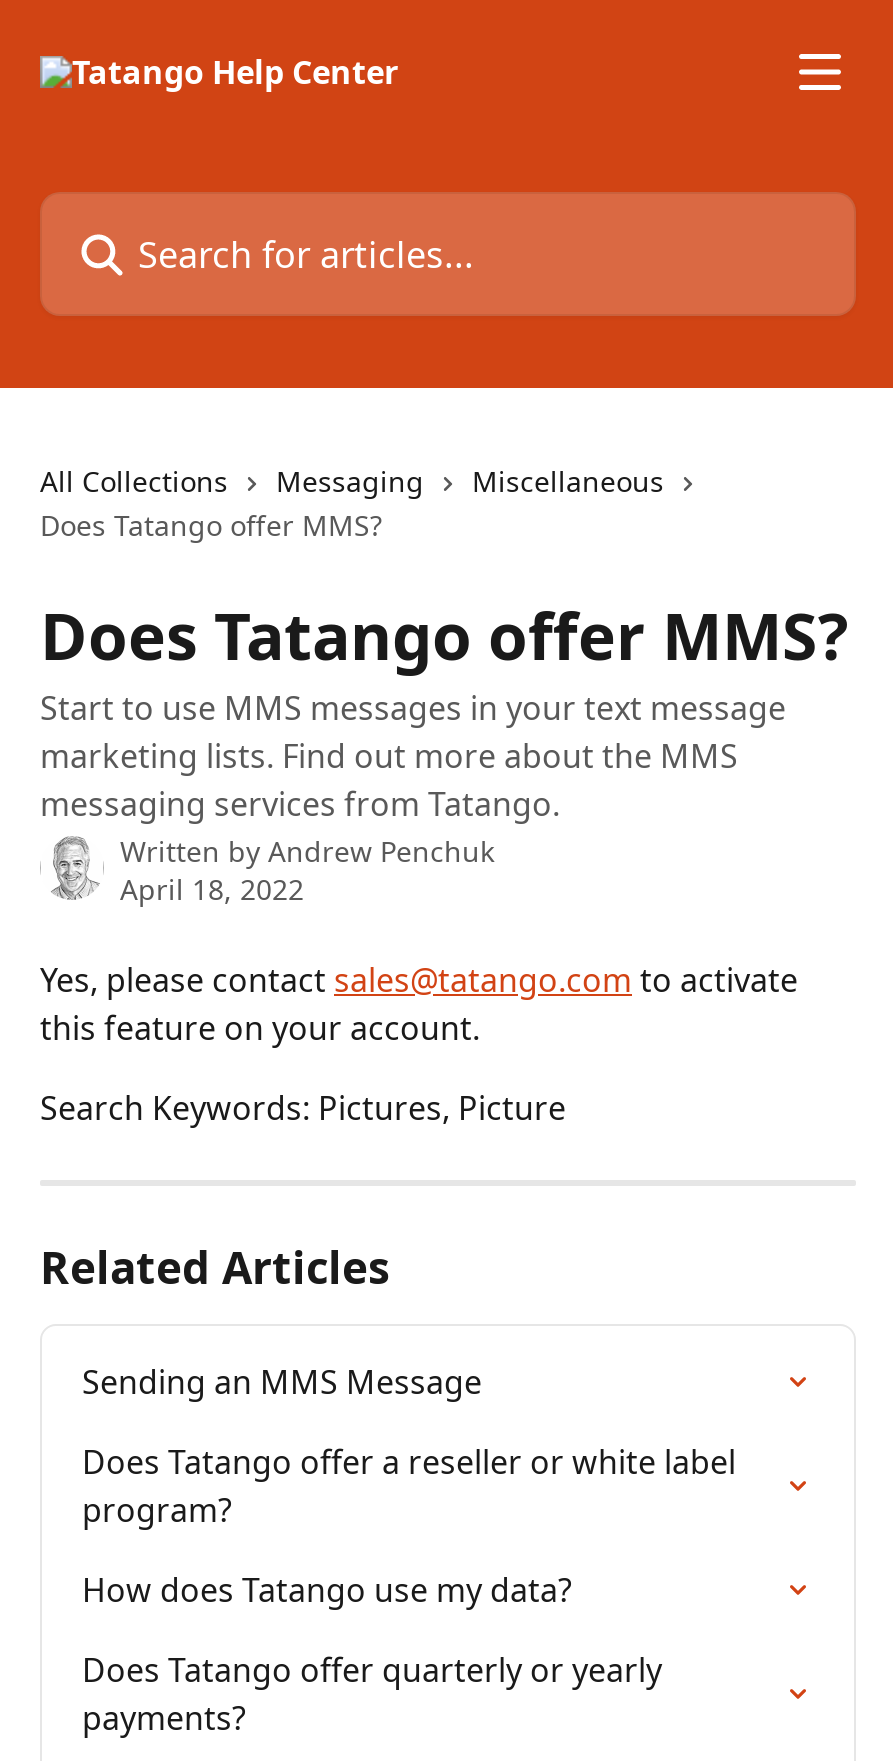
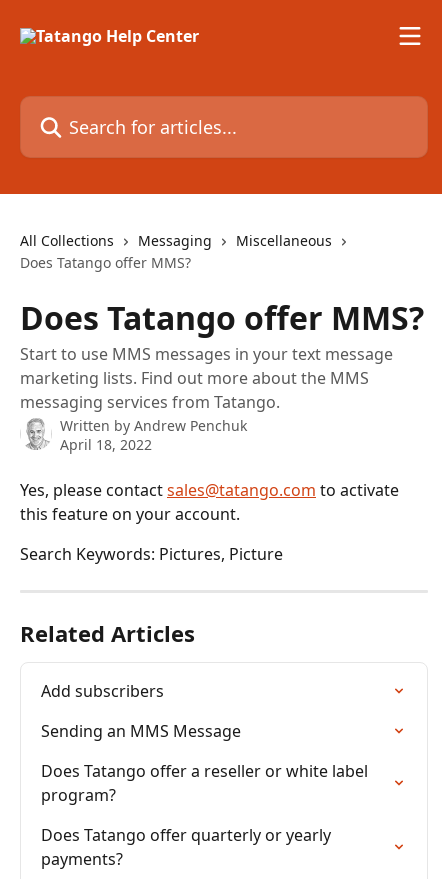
+ Add subscribers

moved down: Sending an MMS Message | Does Tatango offer a reseller or white label | program?

- How does Tatango use my data?
